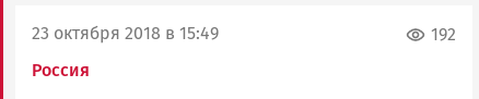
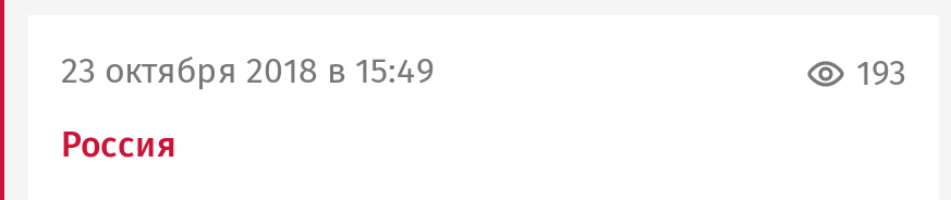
- 192
+ 193
